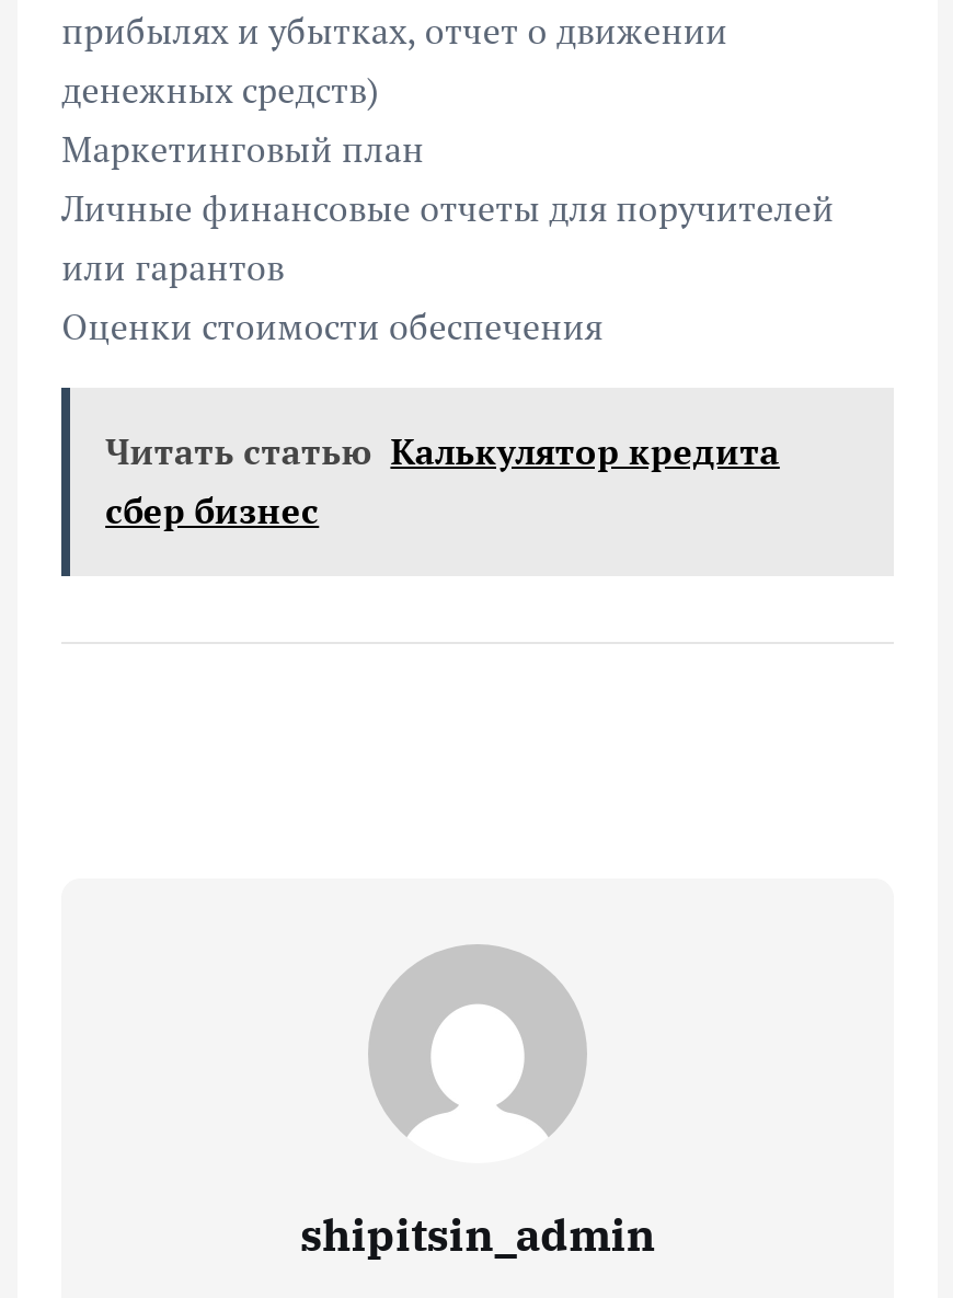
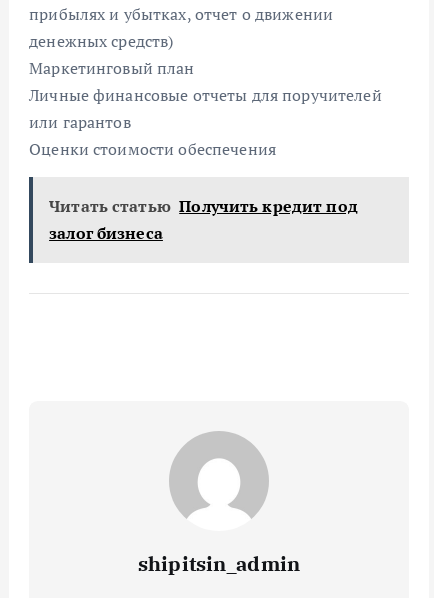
- Читать статью Калькулятор кредита
- сбер бизнес
+ Читать статью Получить кредит под
+ залог бизнеса
